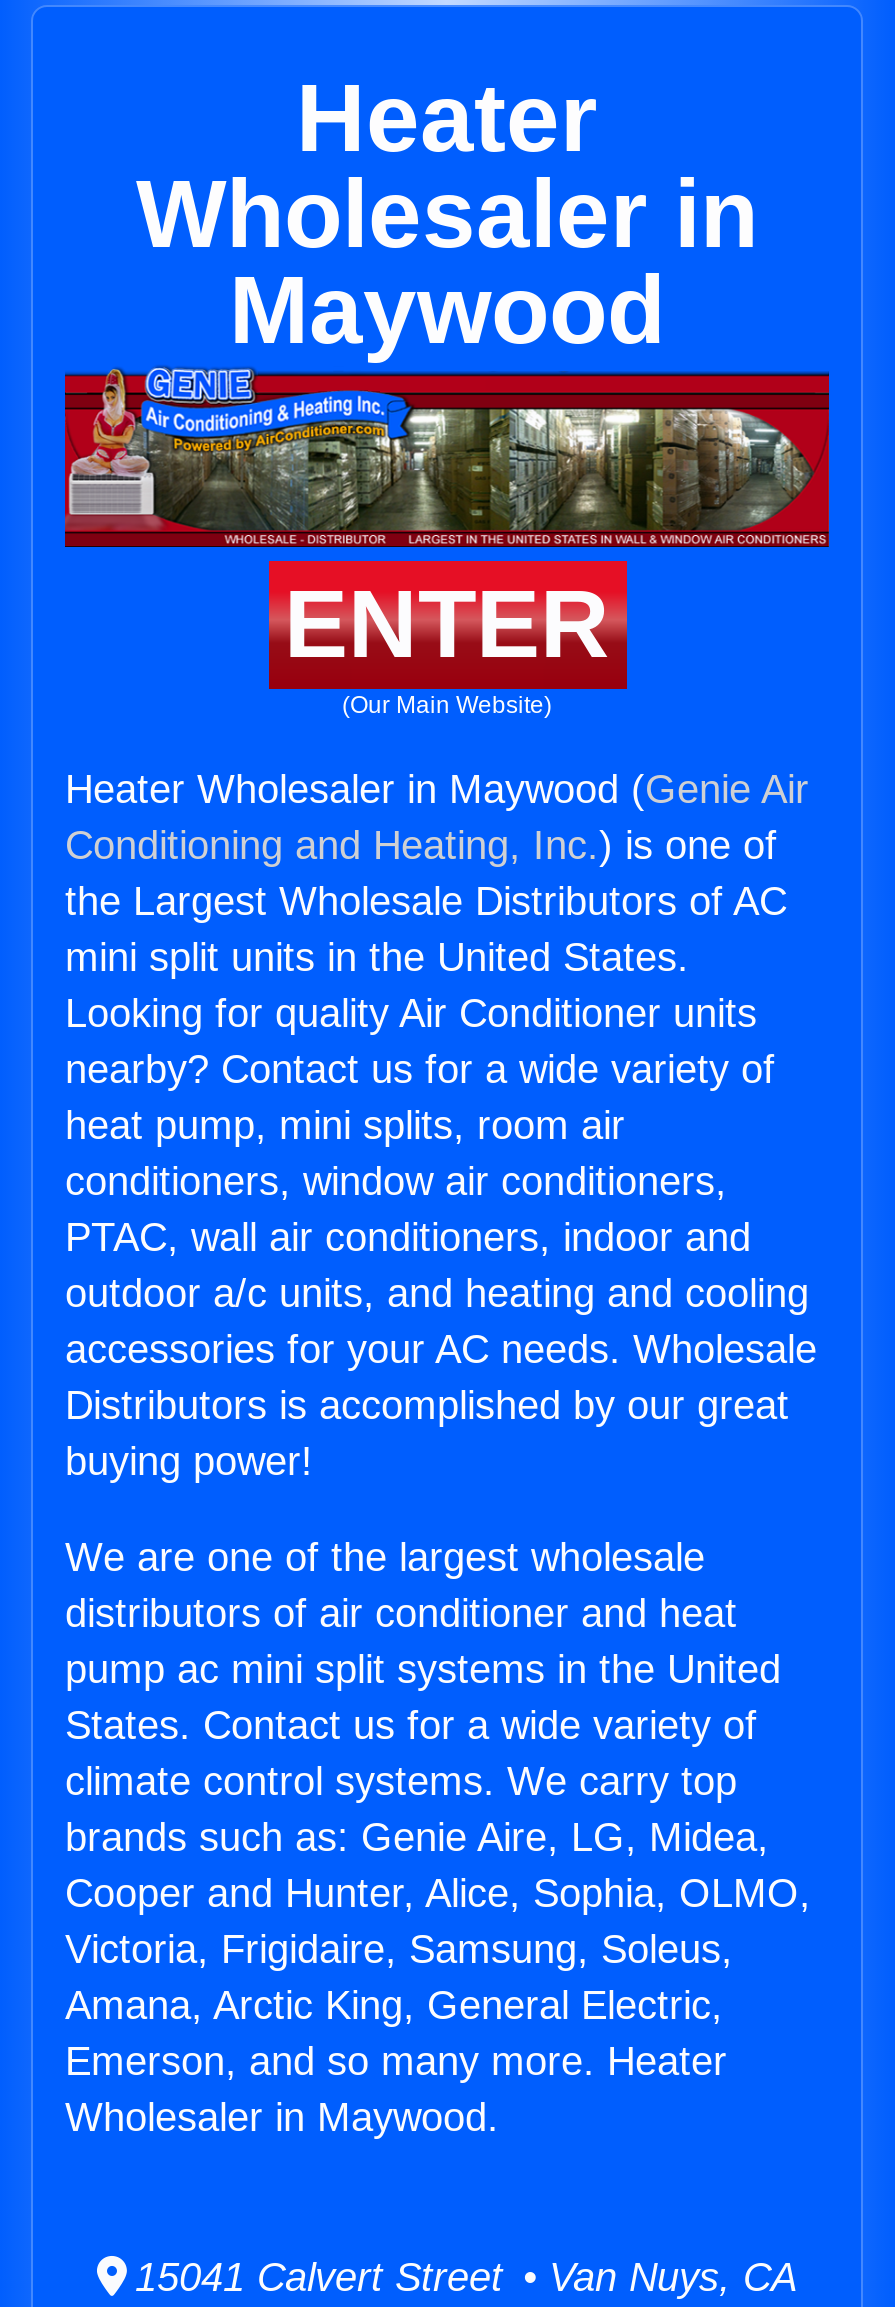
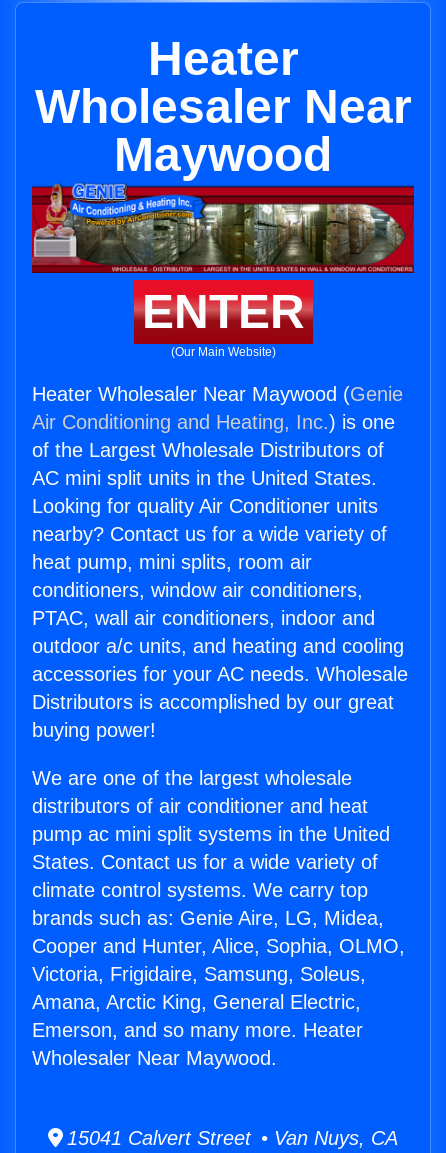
- Wholesaler in
+ Wholesaler Near

- Heater Wholesaler in Maywood (Genie Air
- Conditioning and Heating, Inc.) is one of
- the Largest Wholesale Distributors of AC
- mini split units in the United States.
+ Heater Wholesaler Near Maywood (Genie
+ Air Conditioning and Heating, Inc.) is one
+ of the Largest Wholesale Distributors of
+ AC mini split units in the United States.

- Wholesaler in Maywood.
+ Wholesaler Near Maywood.
